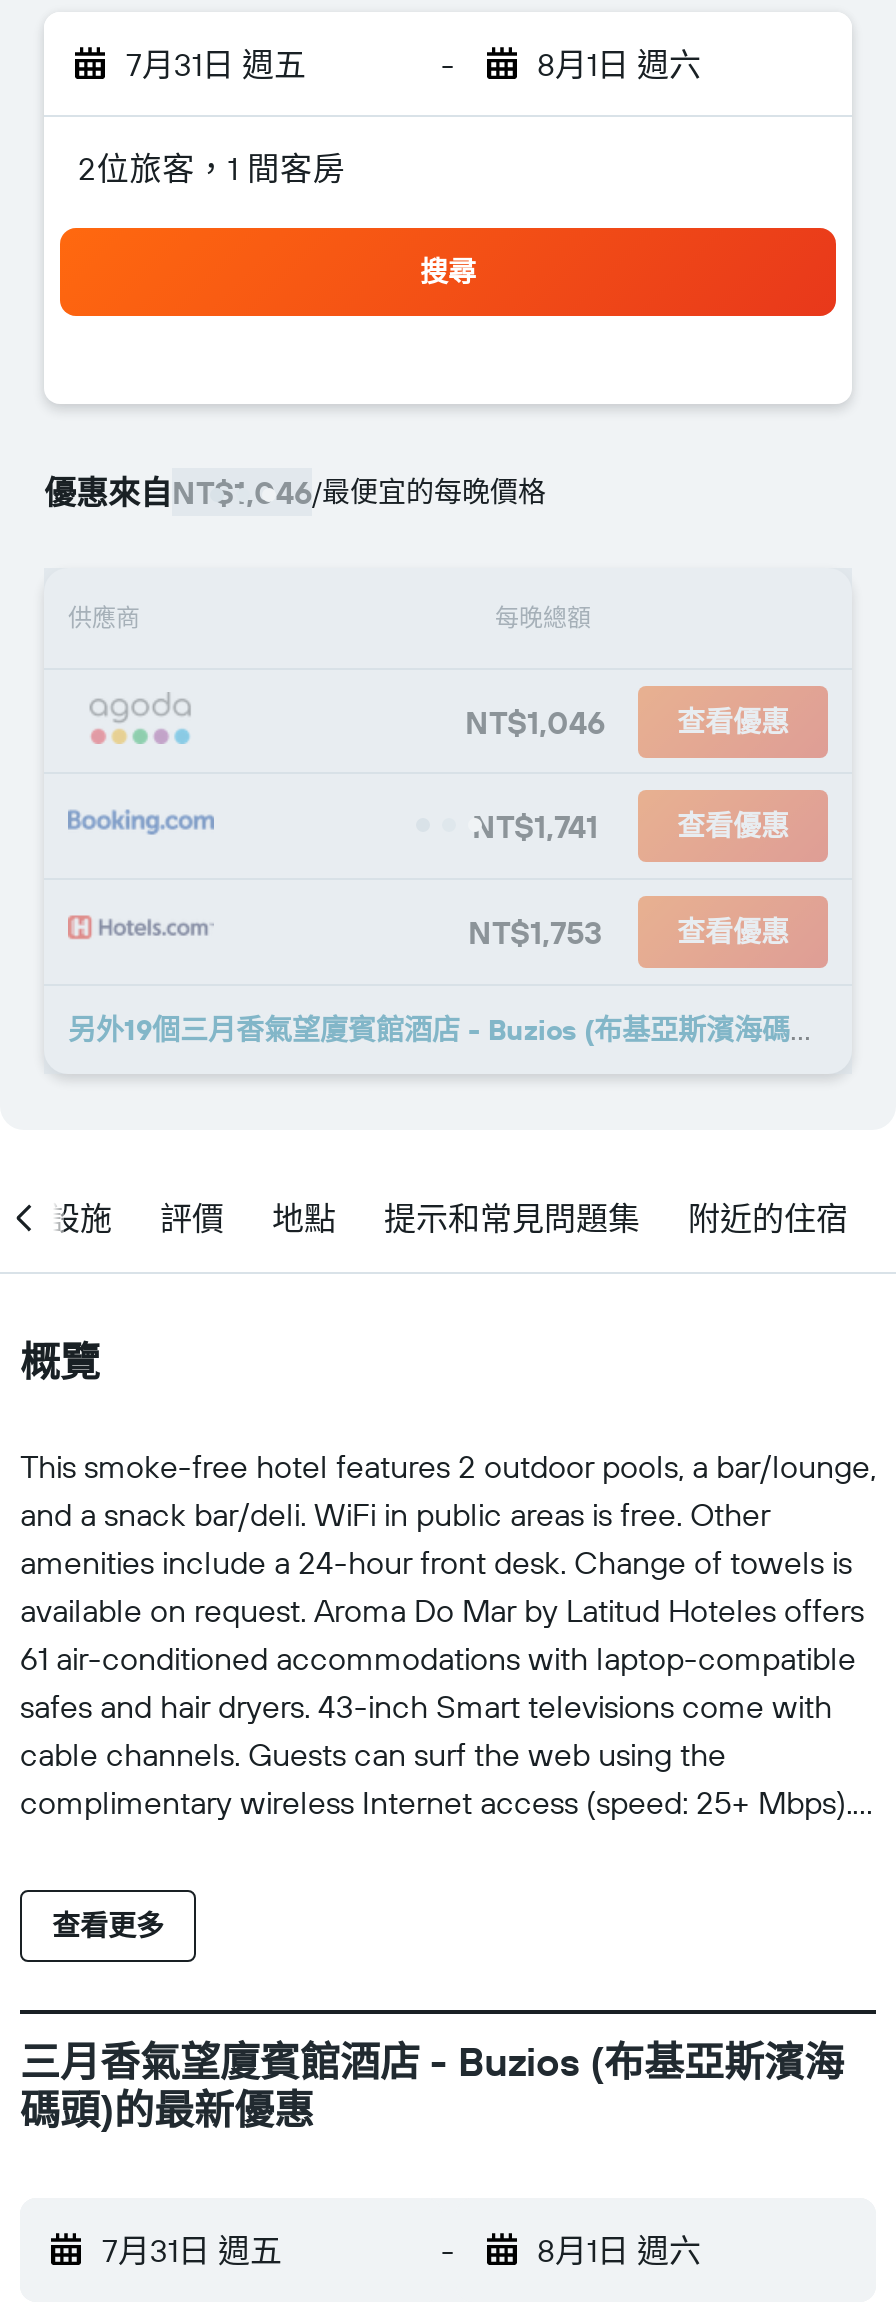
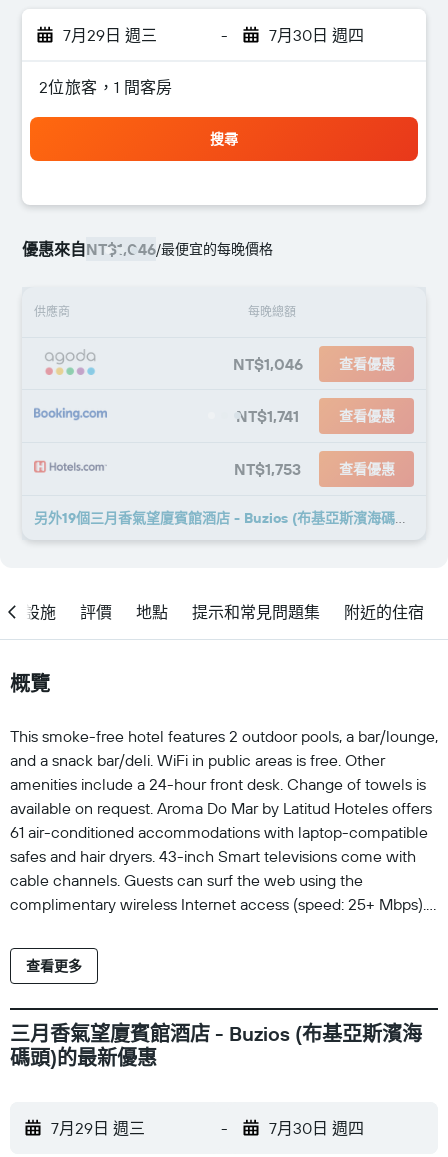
- 7月31日 週五
+ 7月29日 週三

- 8月1日 週六
+ 7月30日 週四

- 7月31日 週五
+ 7月29日 週三

- 8月1日 週六
+ 7月30日 週四
